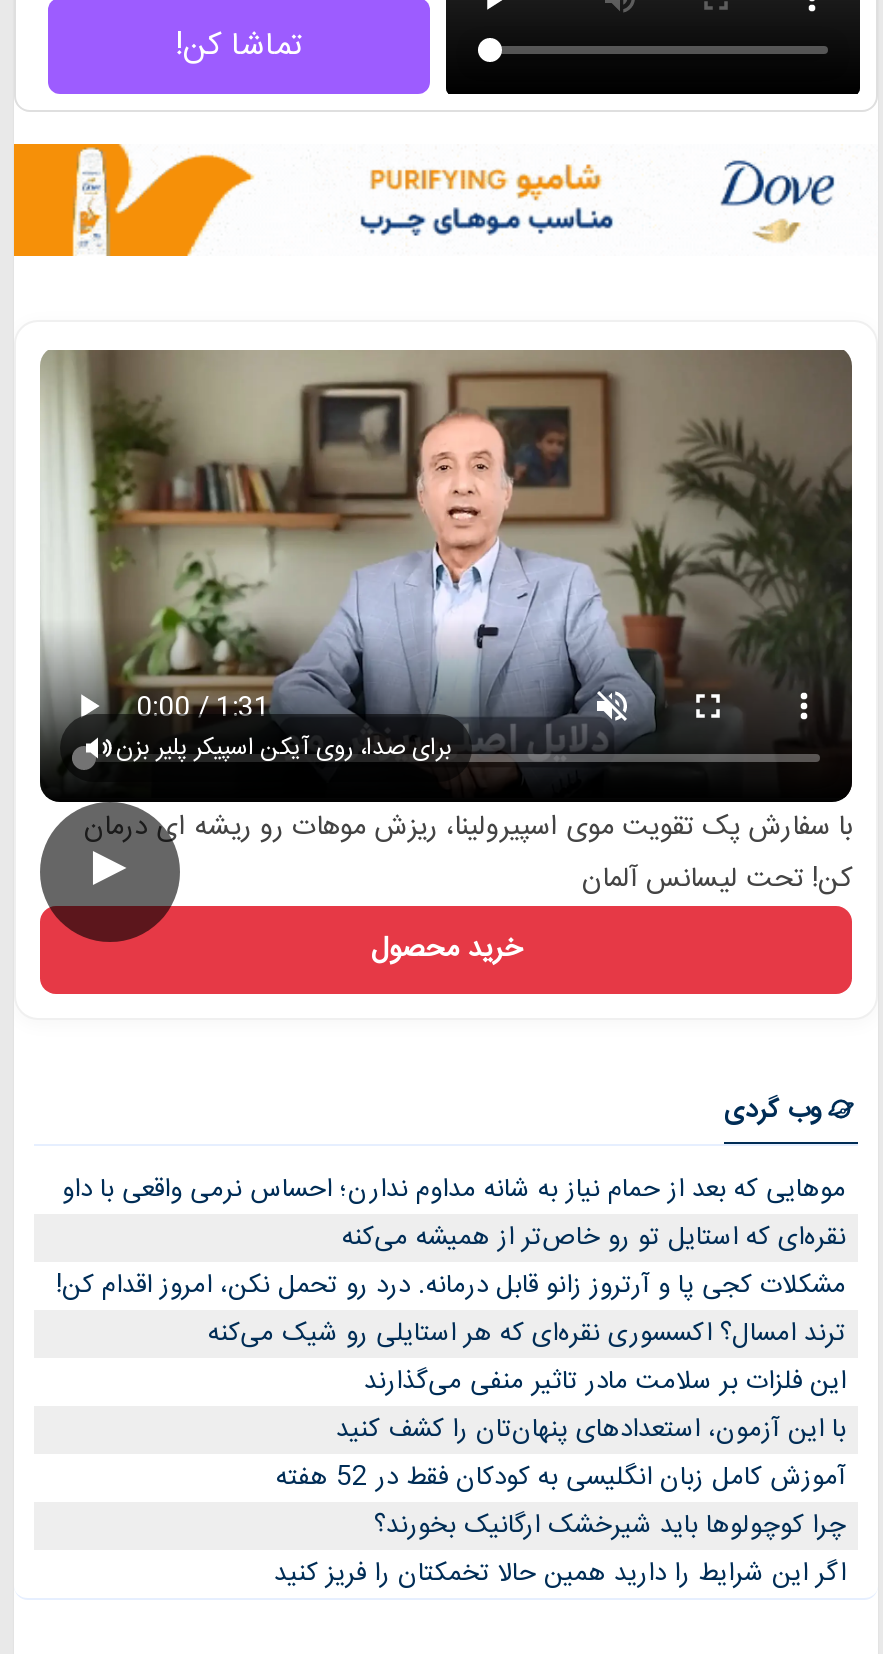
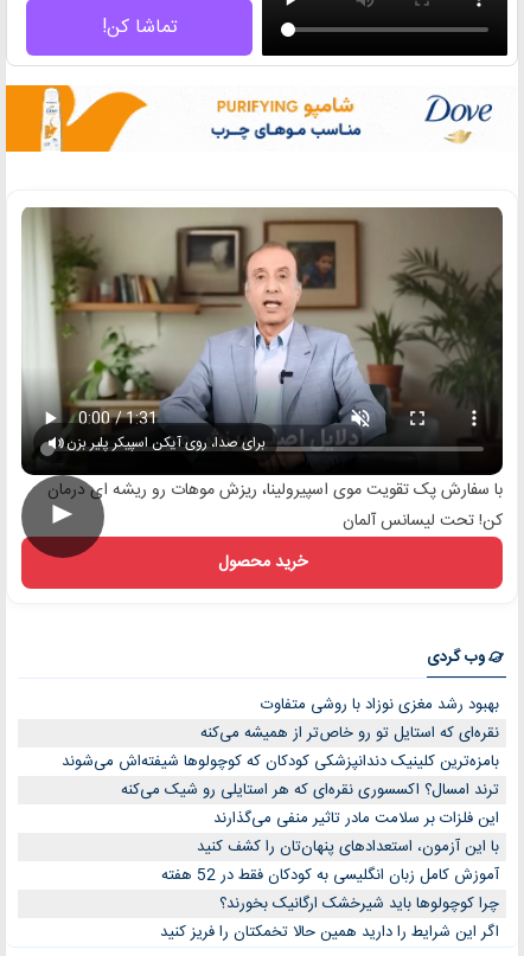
- موهایی که بعد از حمام نیاز به شانه مداوم ندارن؛ احساس نرمی واقعی با داو
+ بهبود رشد مغزی نوزاد با روشی متفاوت

- مشکلات کجی پا و آرتروز زانو قابل درمانه. درد رو تحمل نکن، امروز اقدام کن!
+ بامزه‌ترین کلینیک دندانپزشکی کودکان که کوچولوها شیفته‌اش می‌شوند
